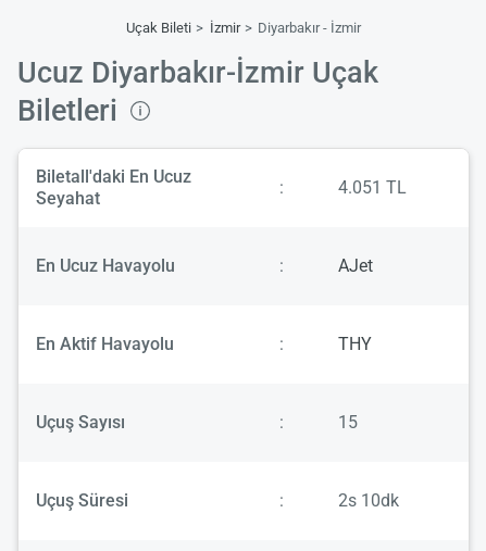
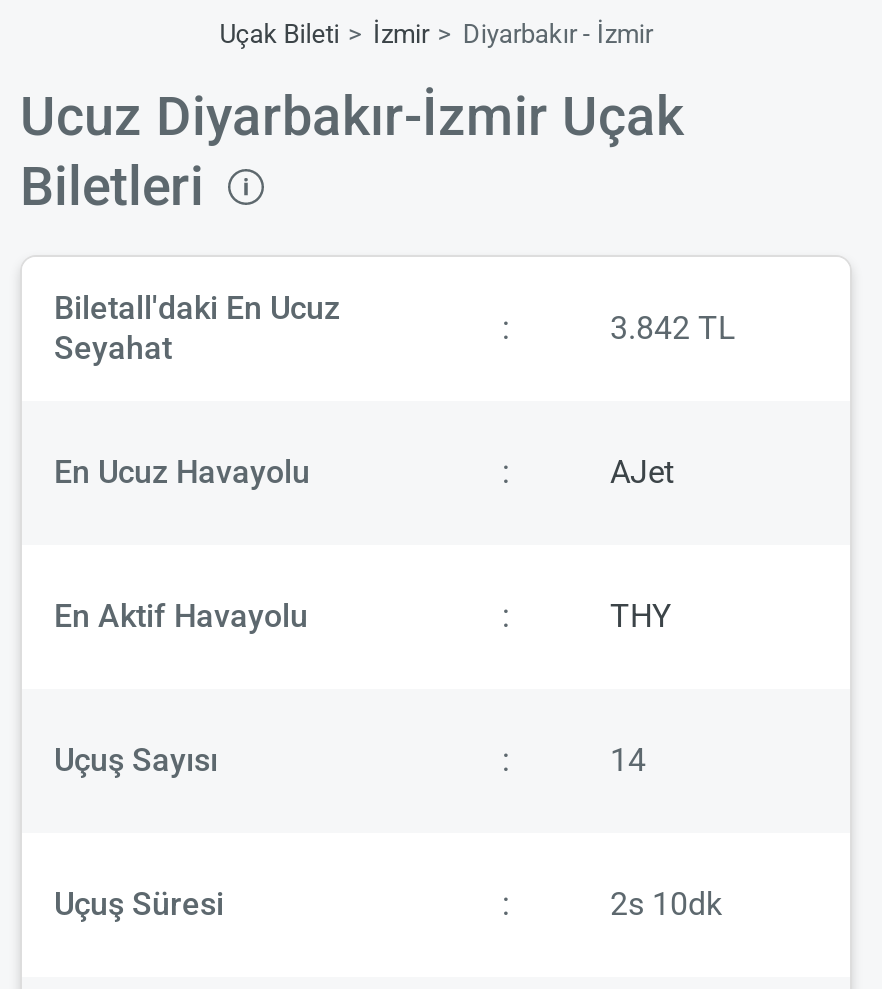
- 4.051 TL
+ 3.842 TL

- 15
+ 14
